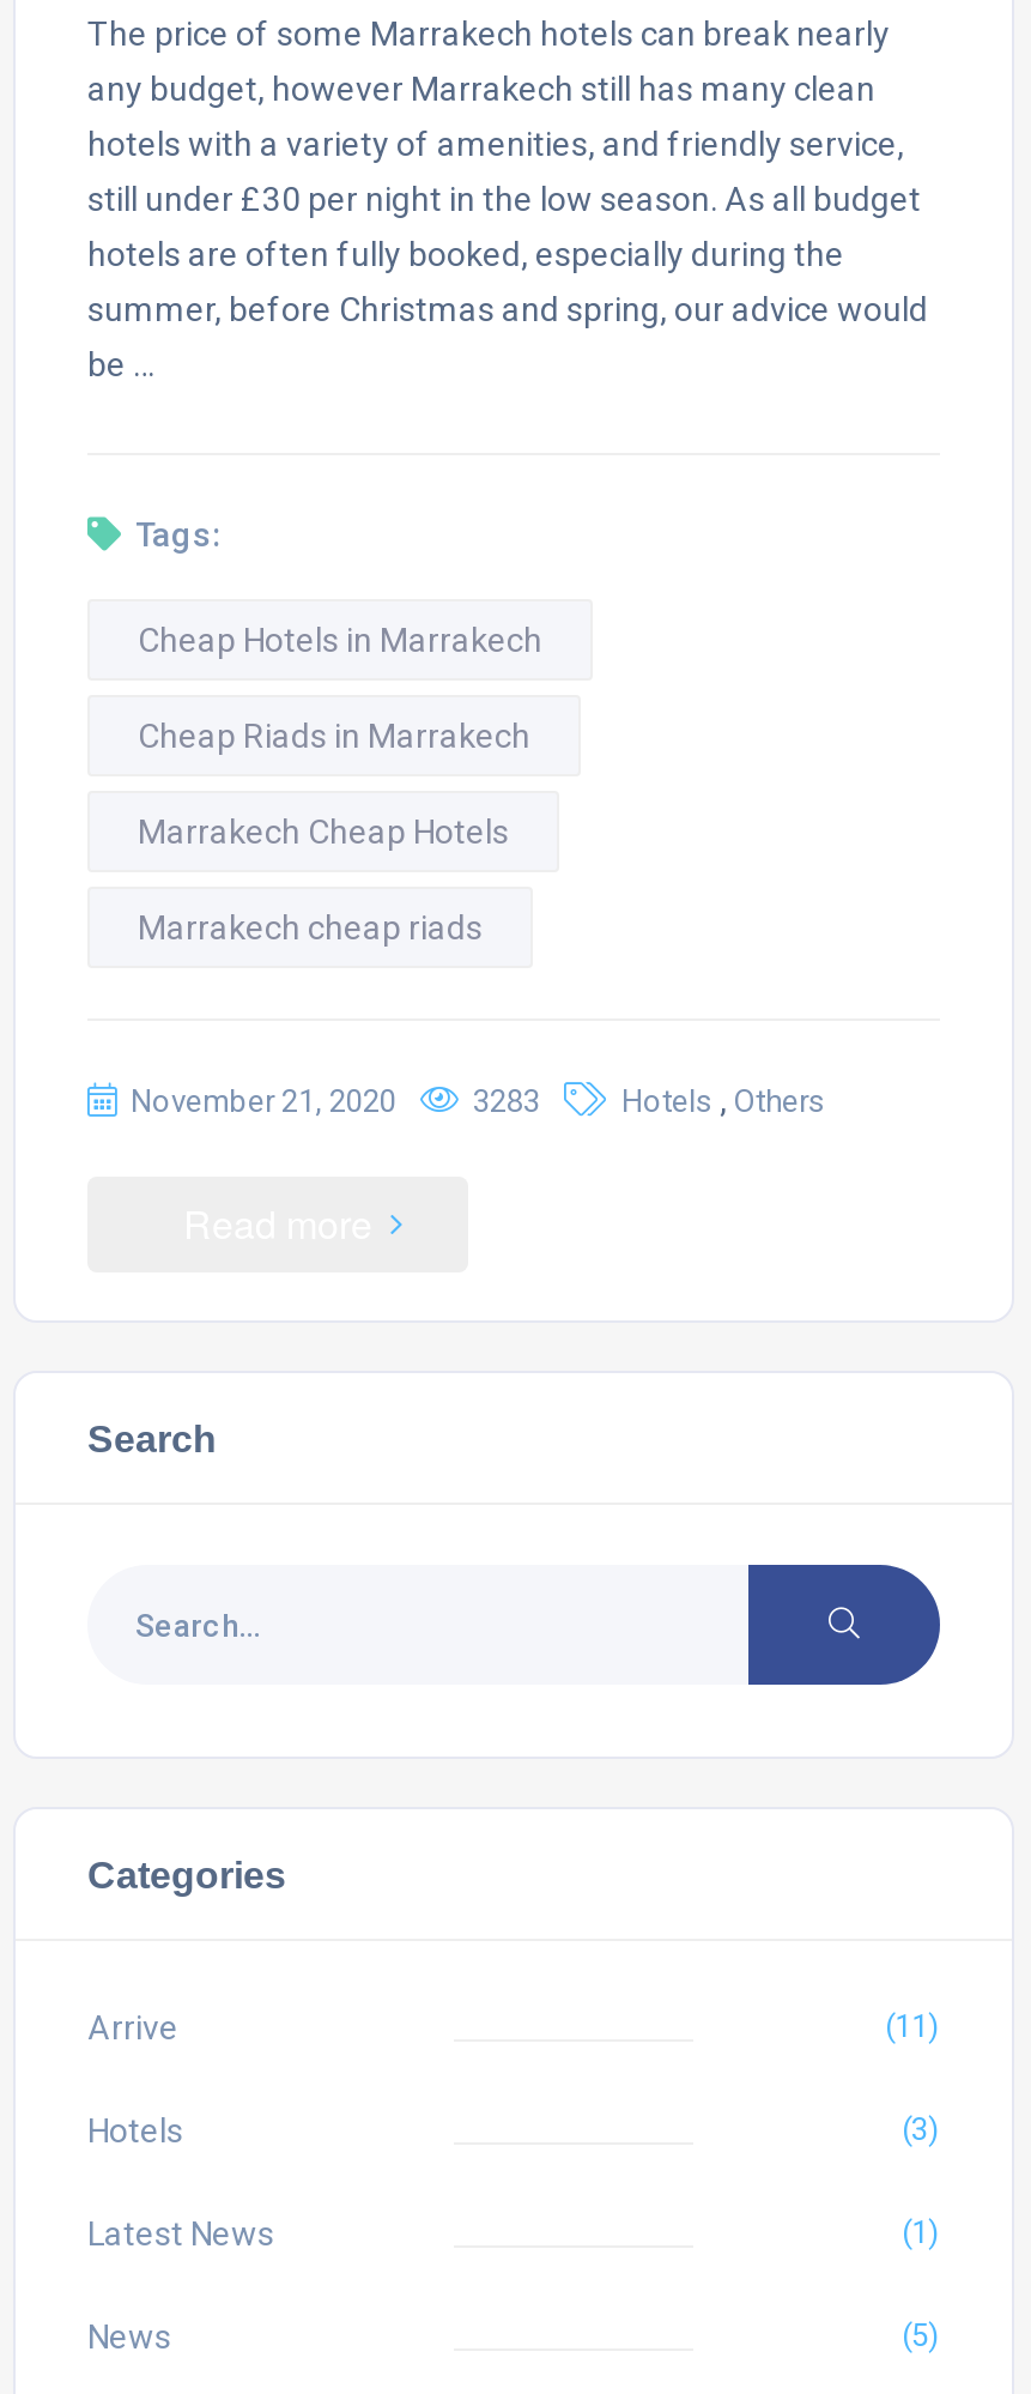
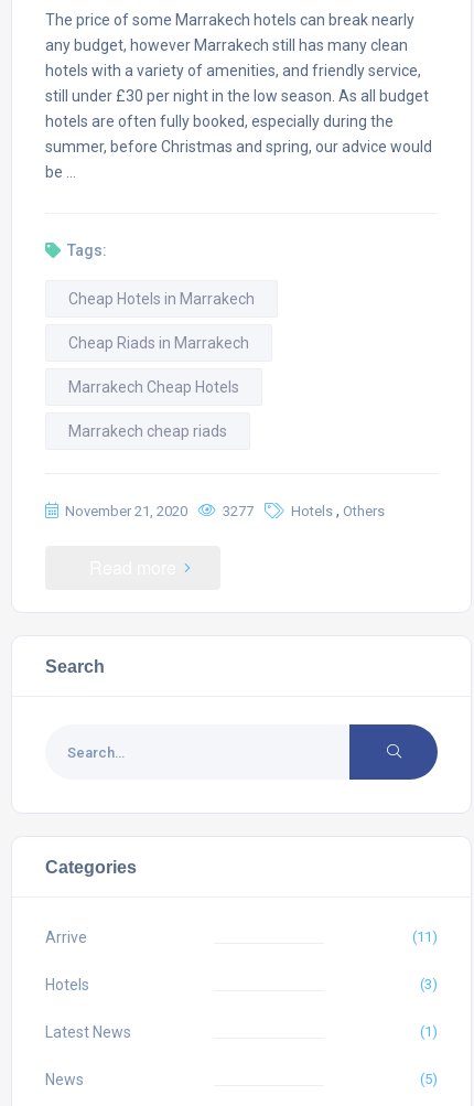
- 3283
+ 3277
